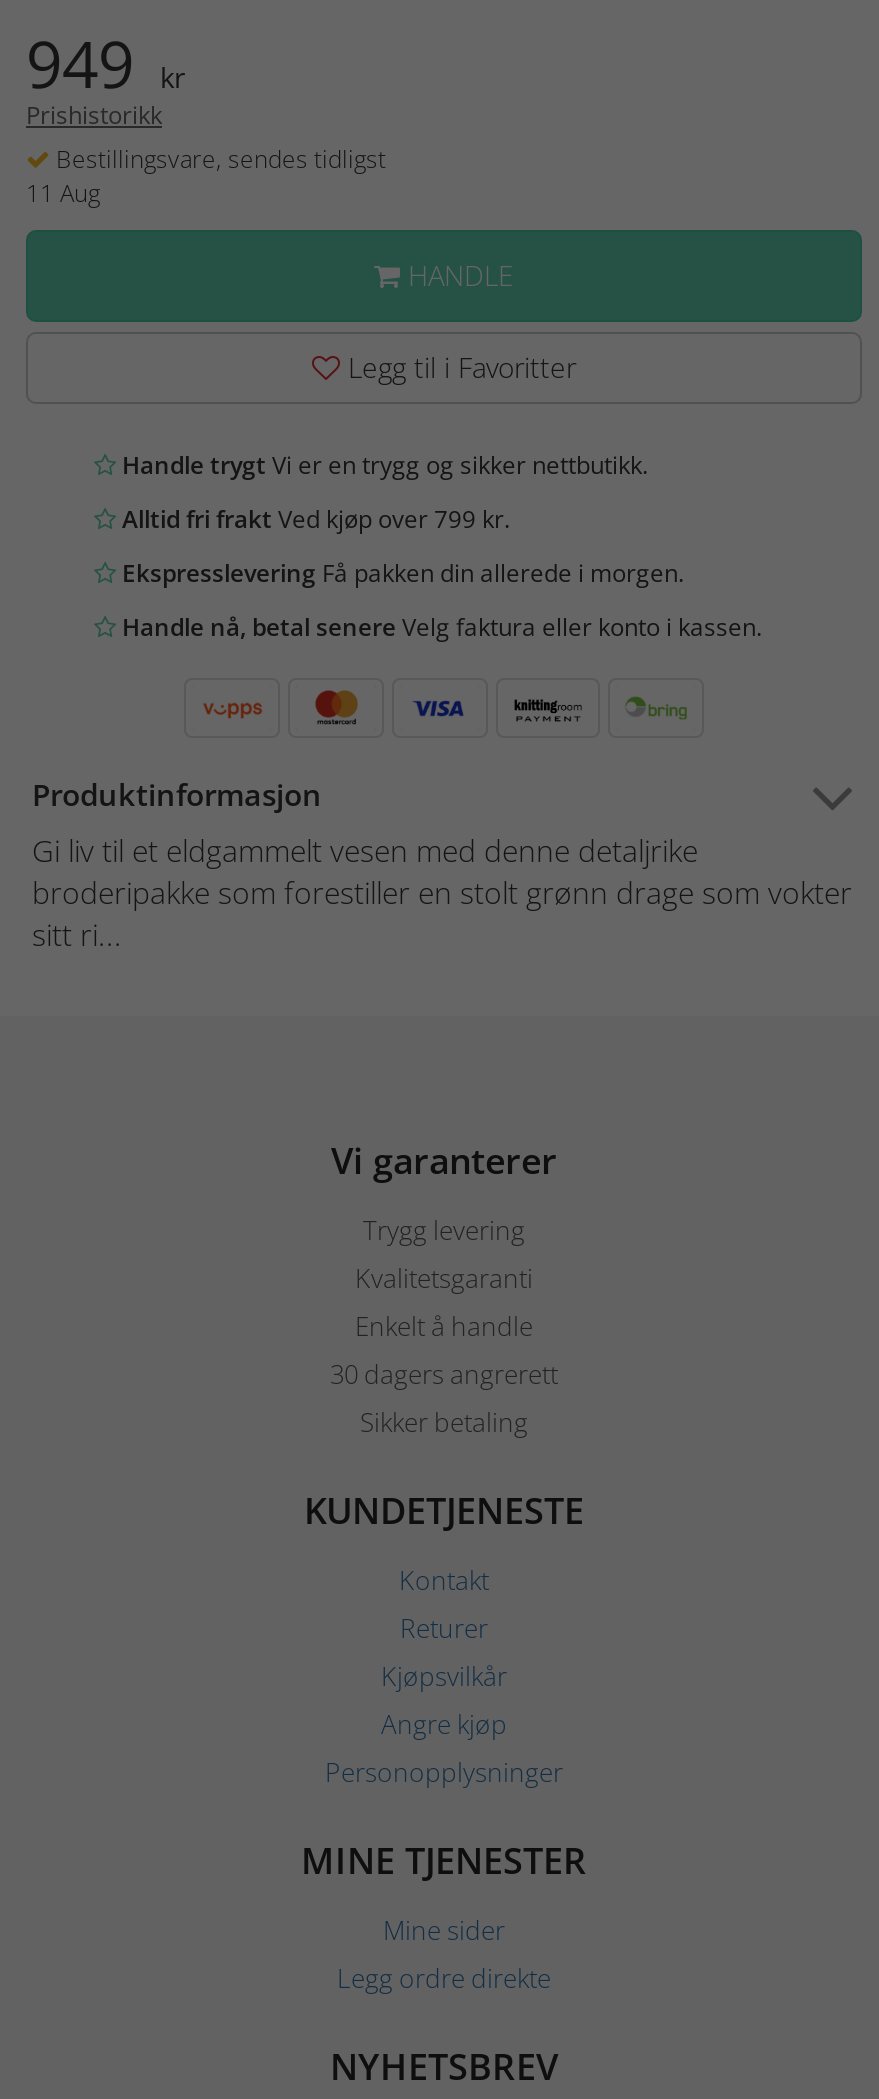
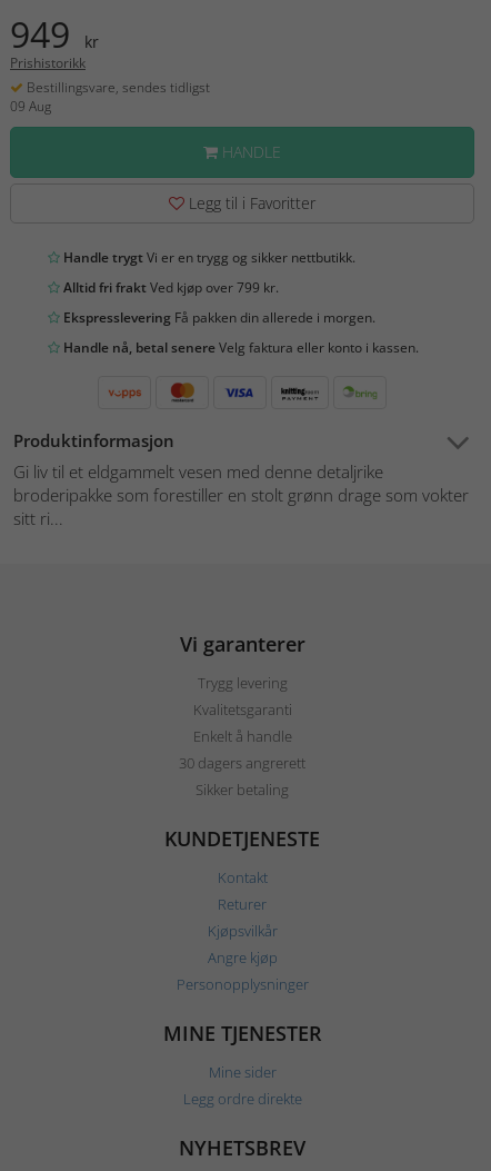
- 11 Aug
+ 09 Aug
